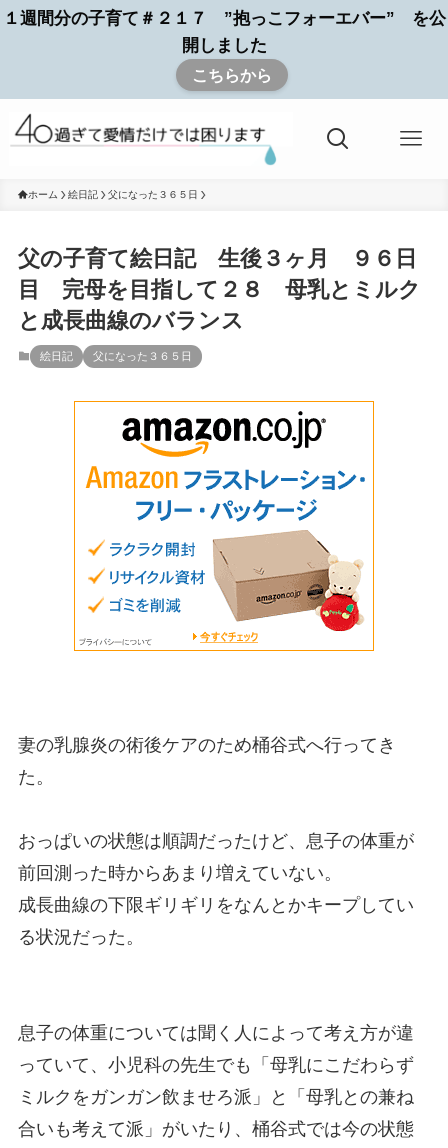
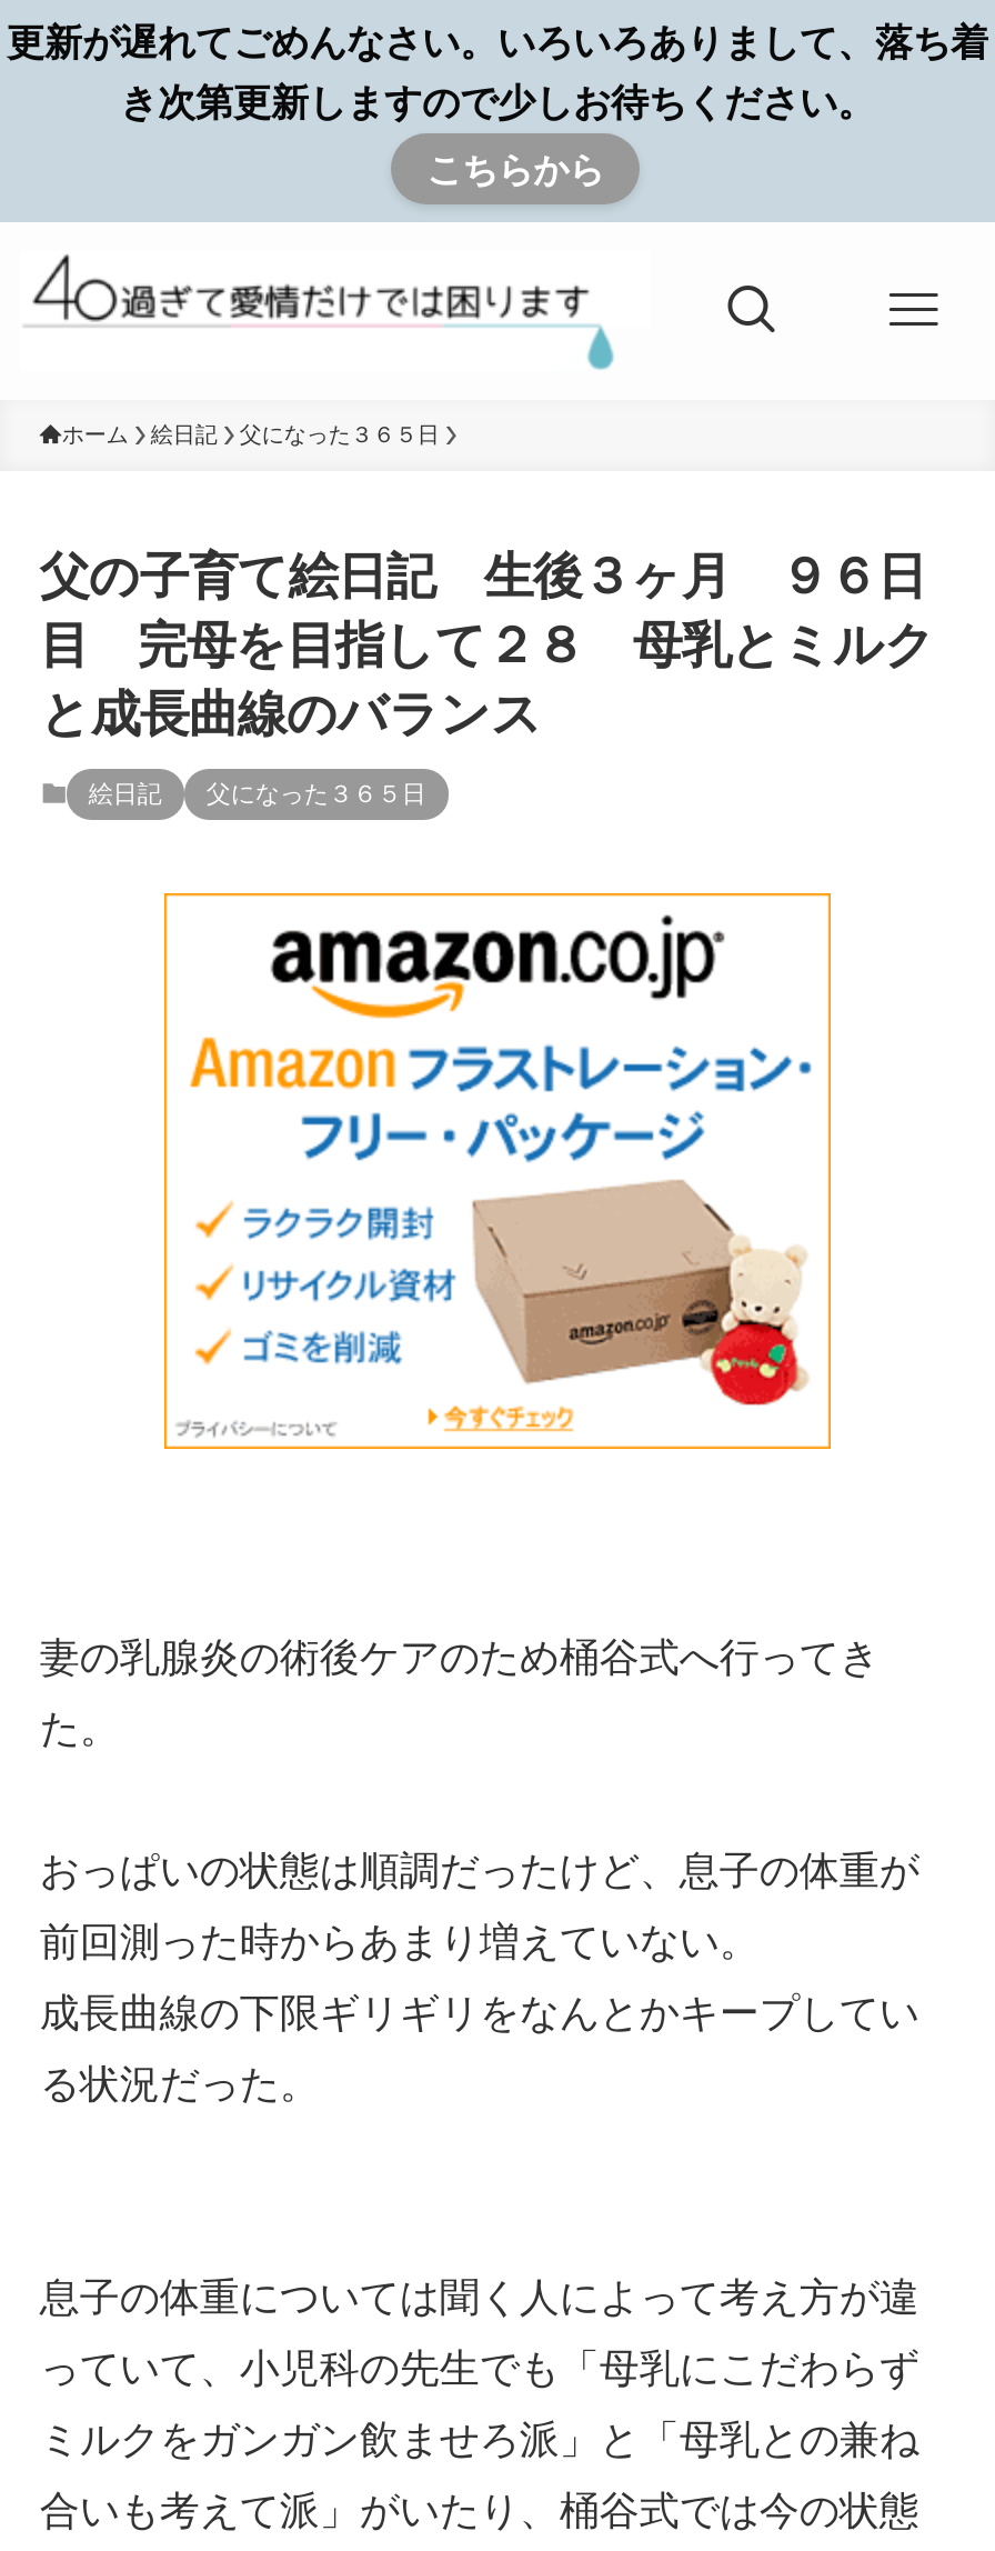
- １週間分の子育て＃２１７ ”抱っこフォーエバー” を公
- 開しました
+ 更新が遅れてごめんなさい。いろいろありまして、落ち着
+ き次第更新しますので少しお待ちください。
